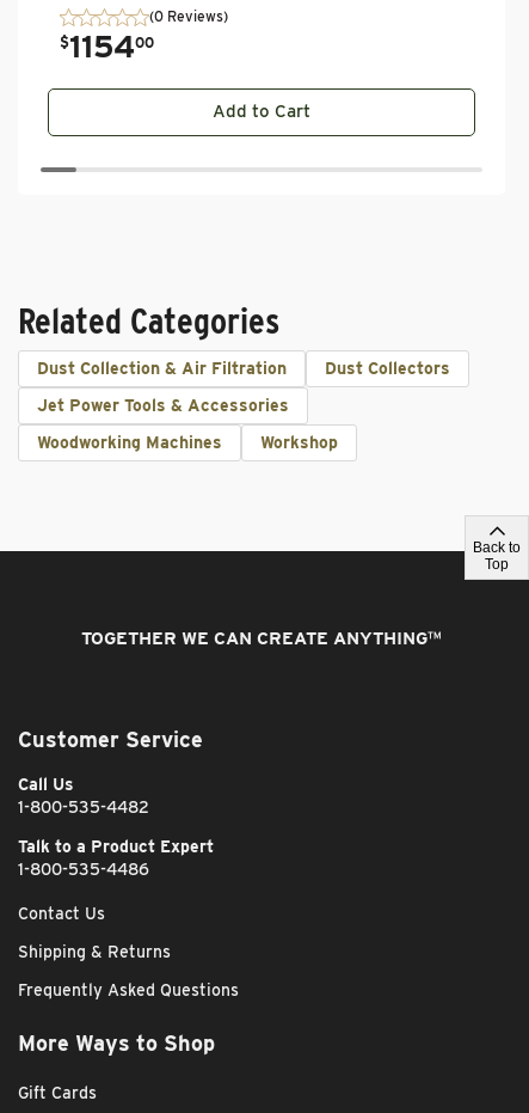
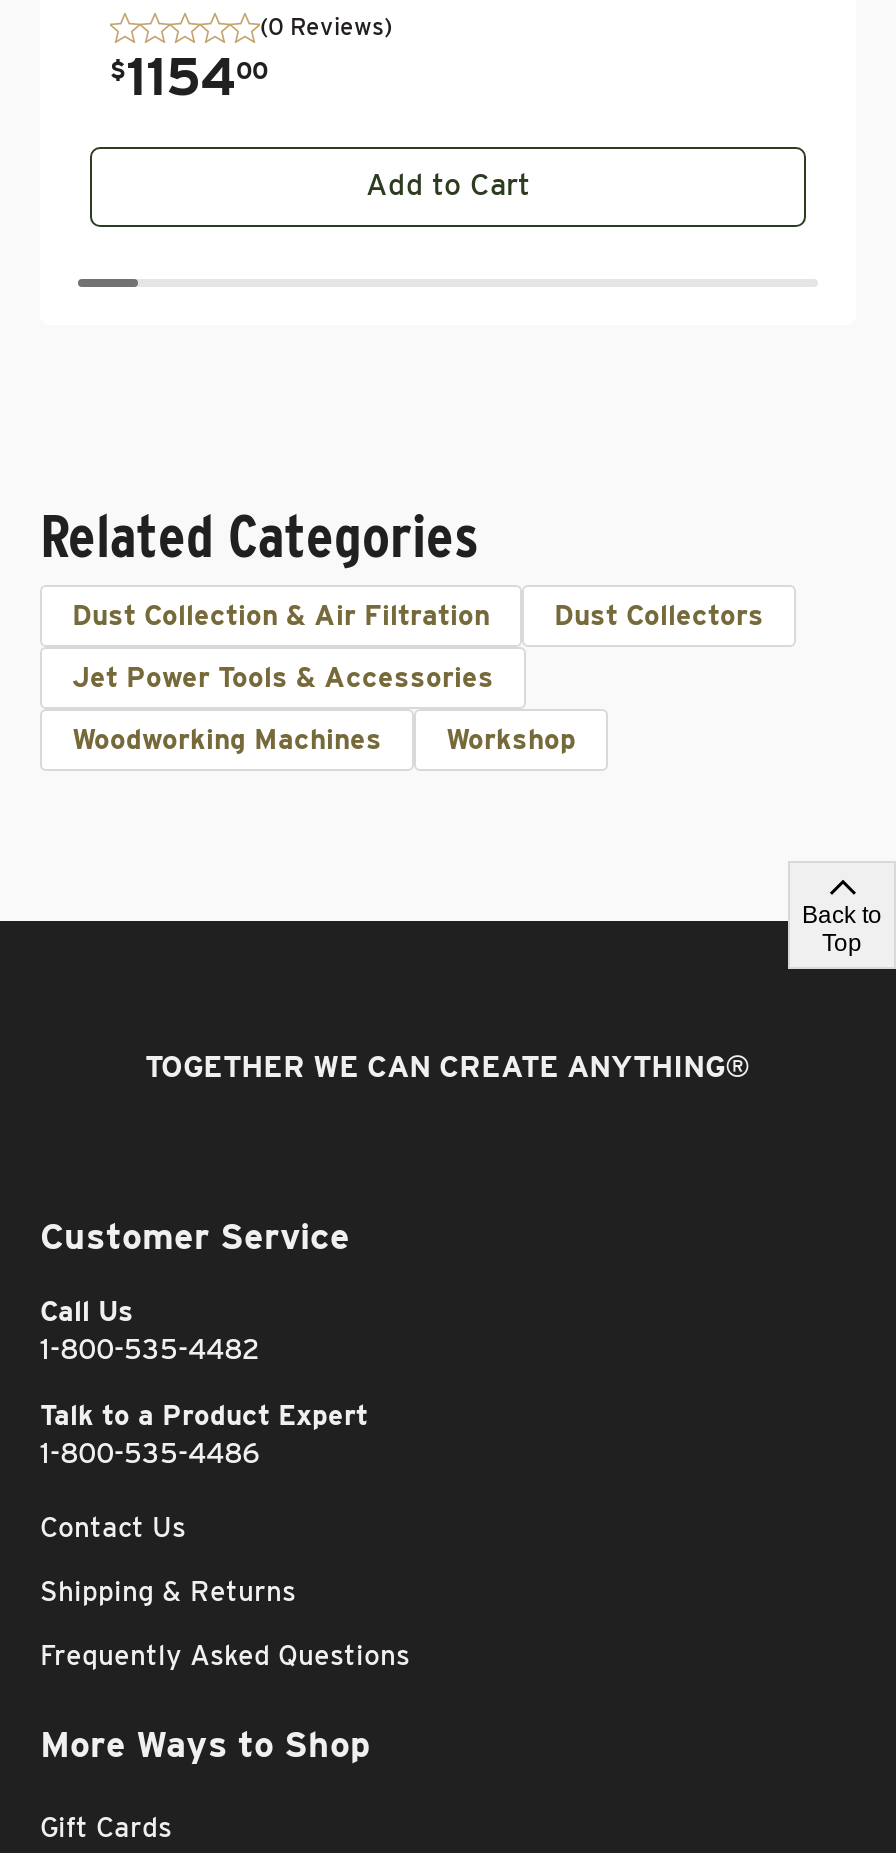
- TOGETHER WE CAN CREATE ANYTHING™
+ TOGETHER WE CAN CREATE ANYTHING®
